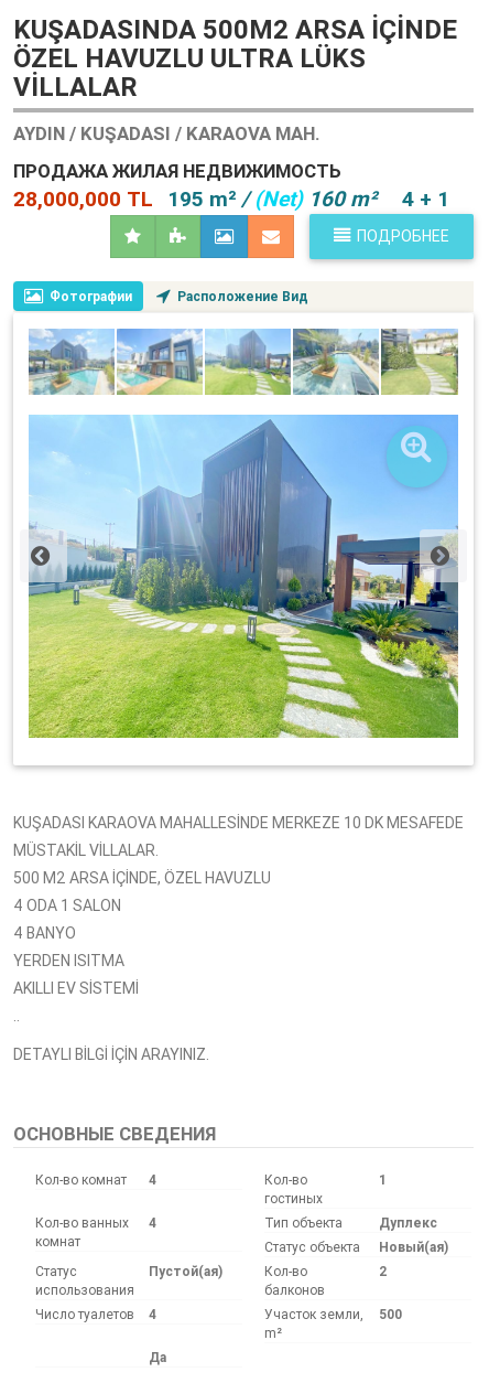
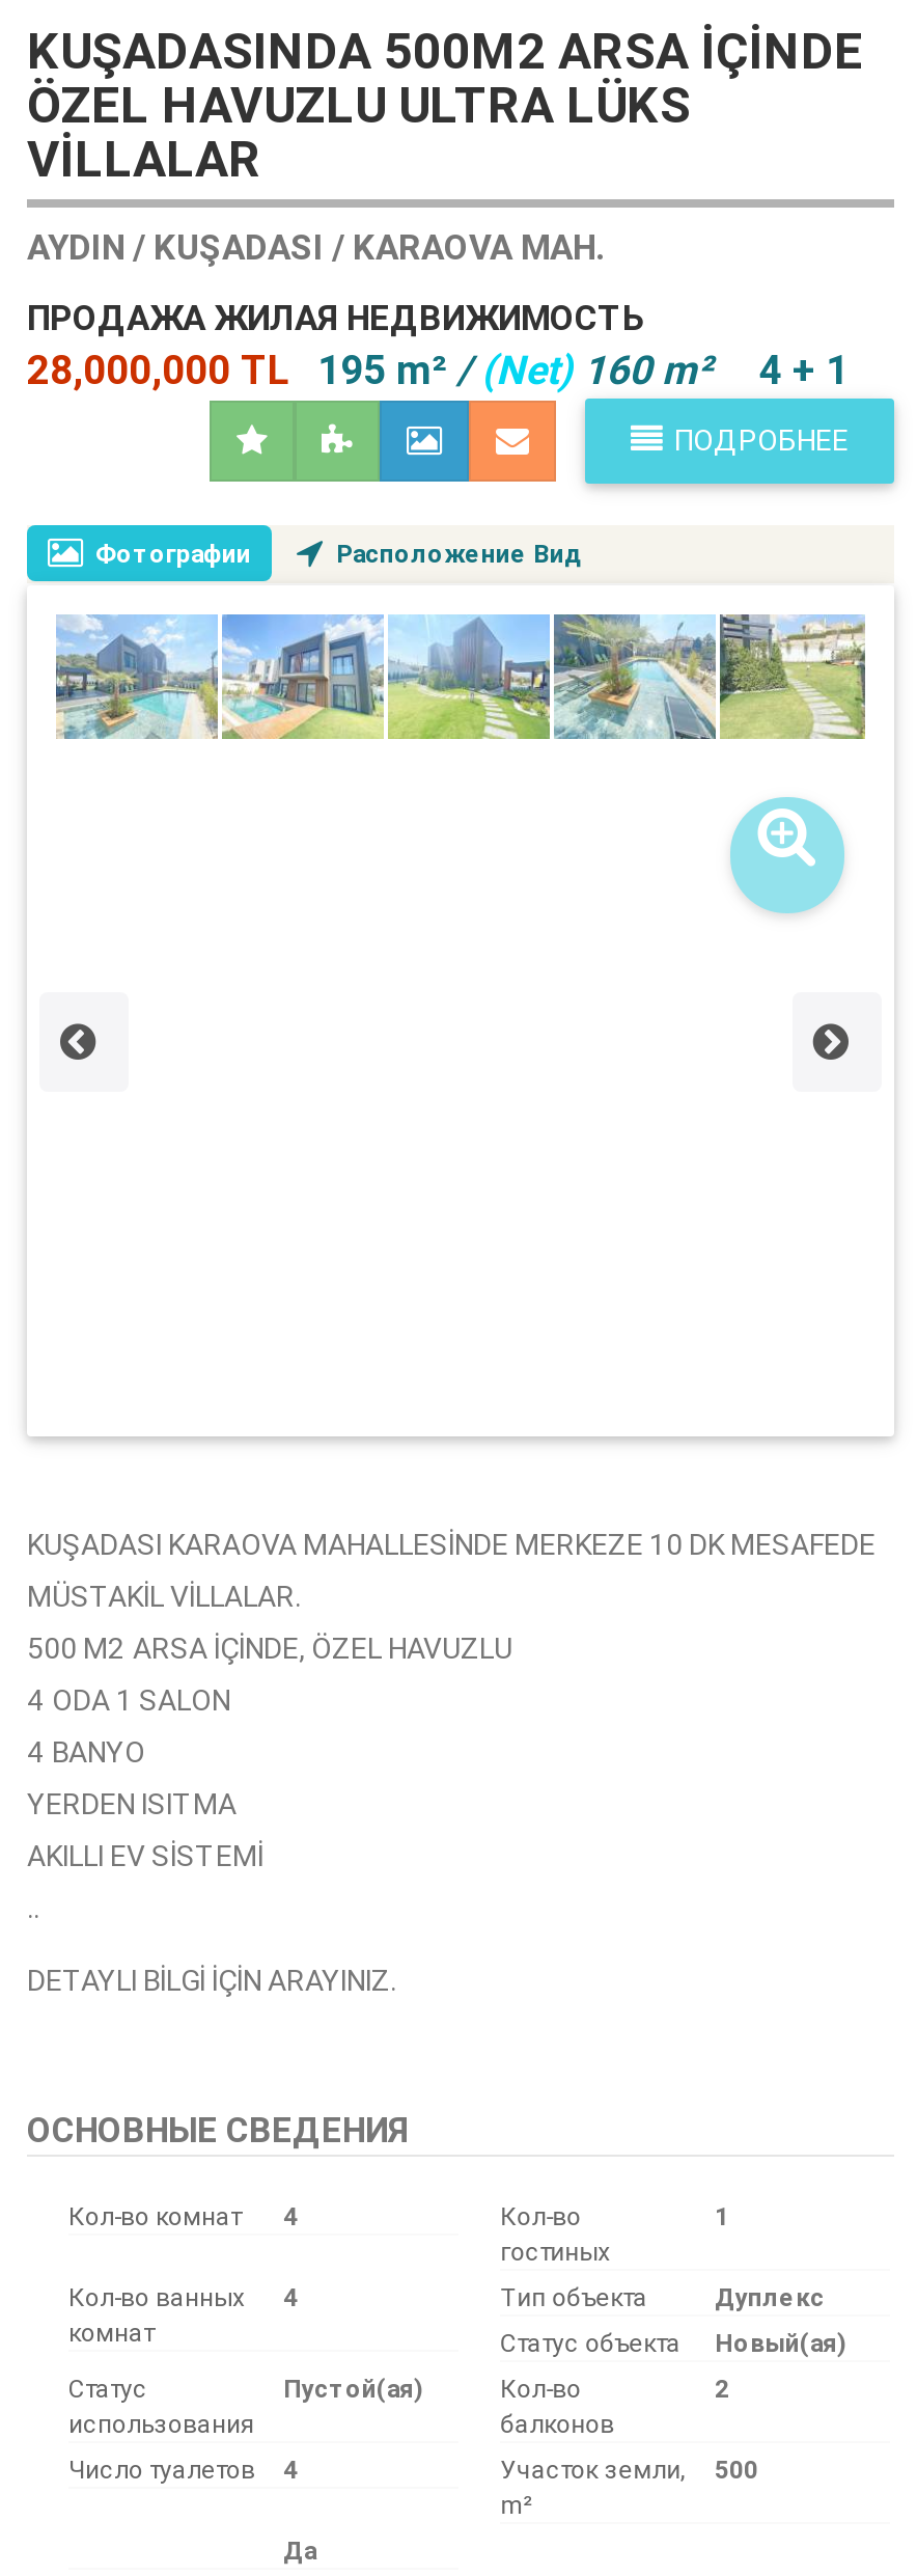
- [image]
